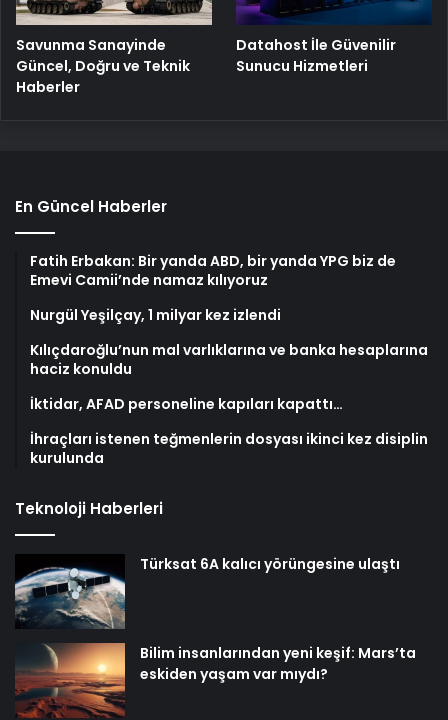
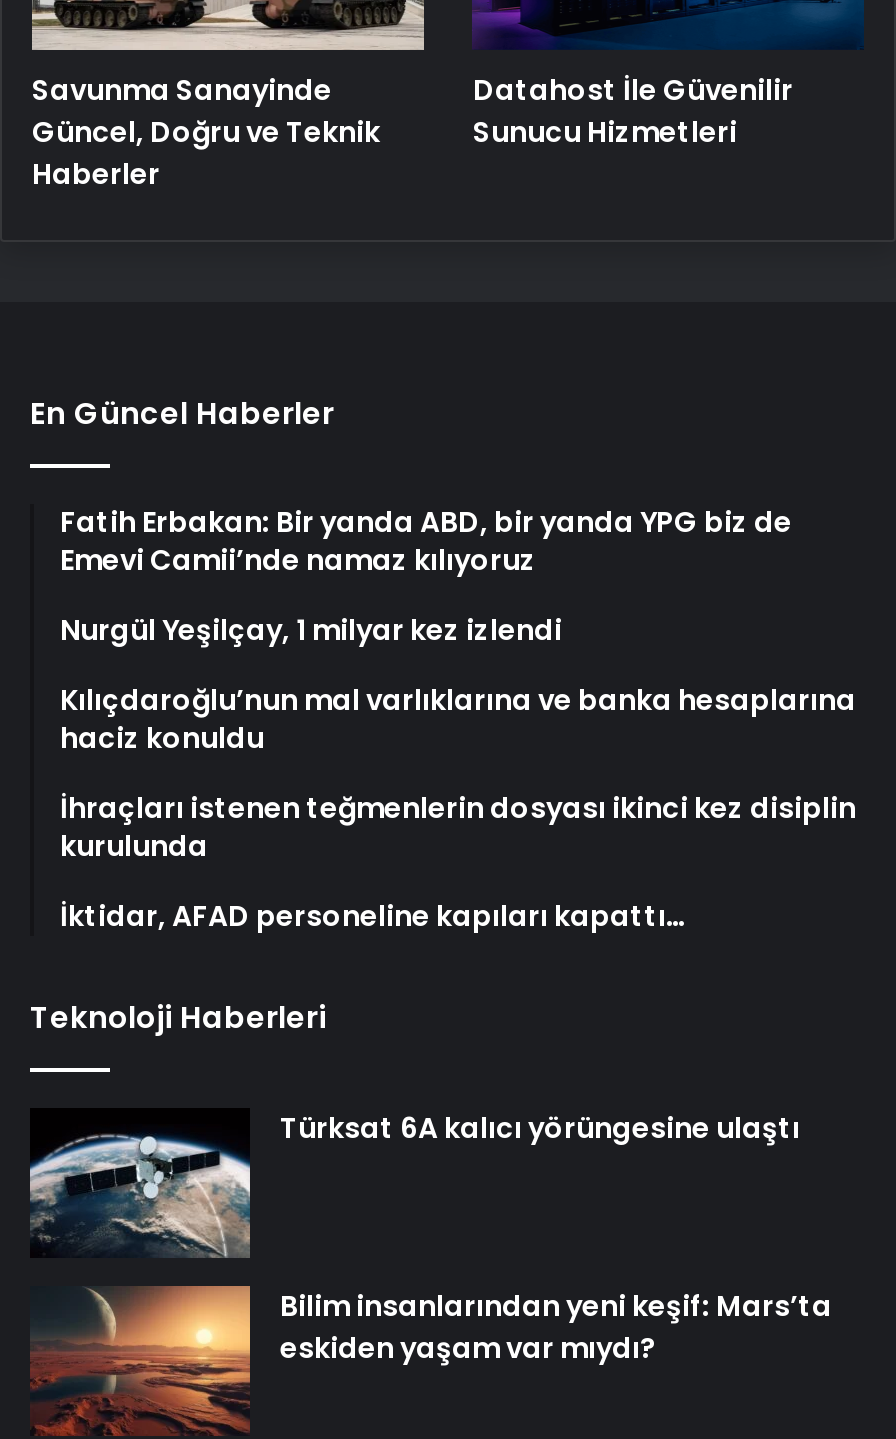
moved down: İktidar, AFAD personeline kapıları kapattı…

moved up: İhraçları istenen teğmenlerin dosyası ikinci kez disiplin | kurulunda
